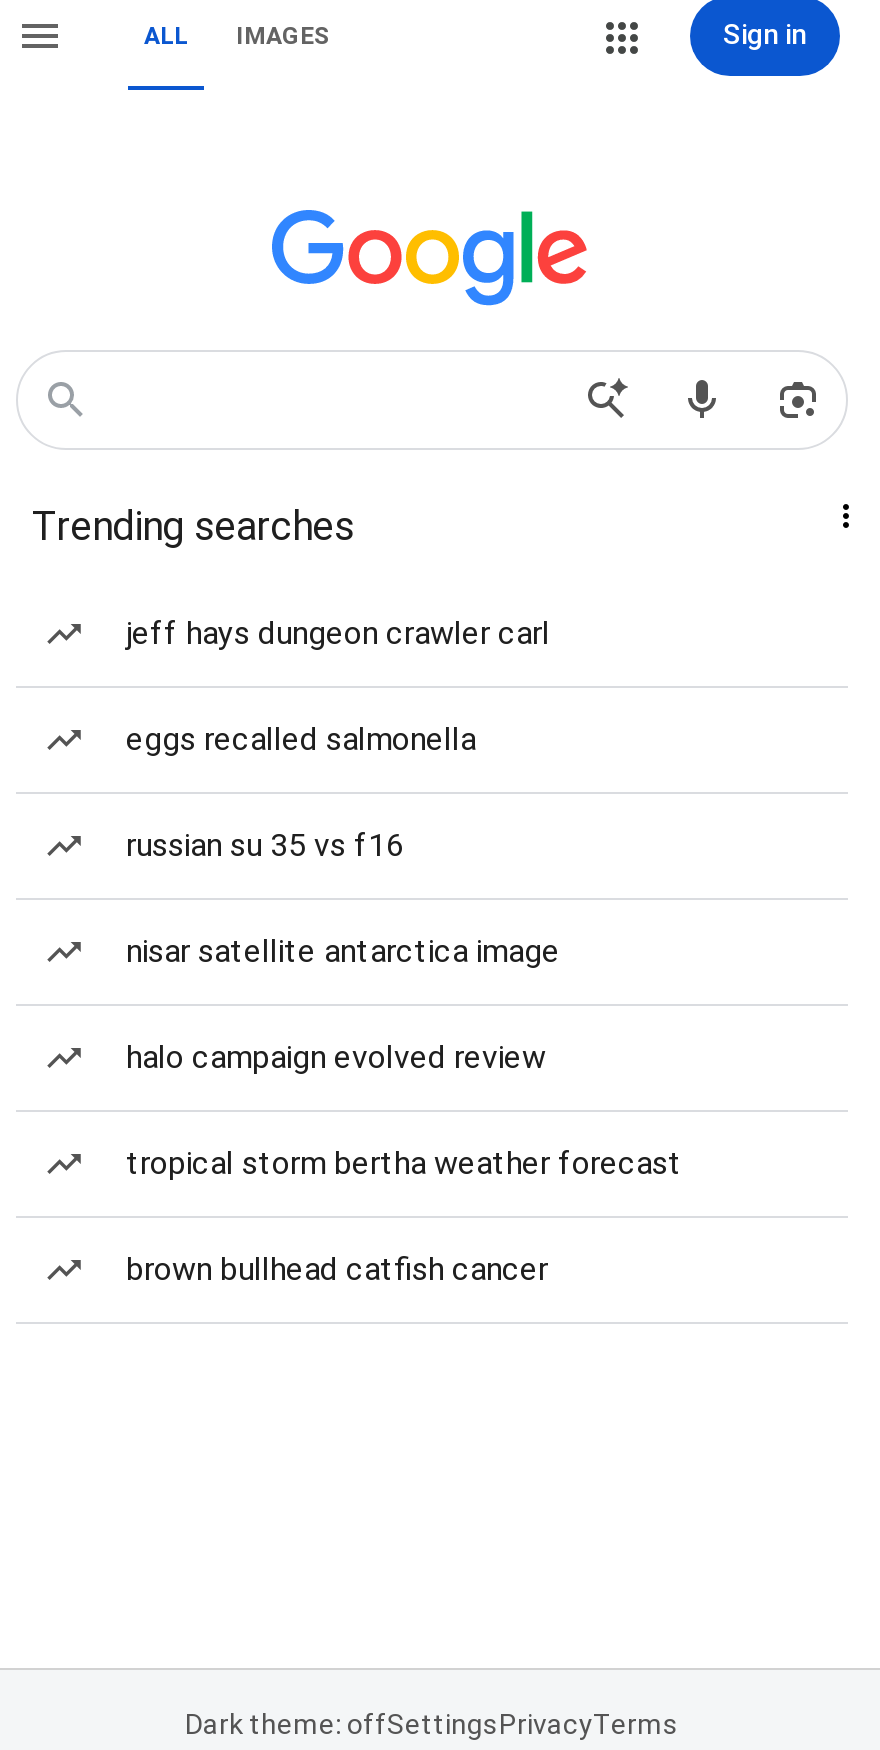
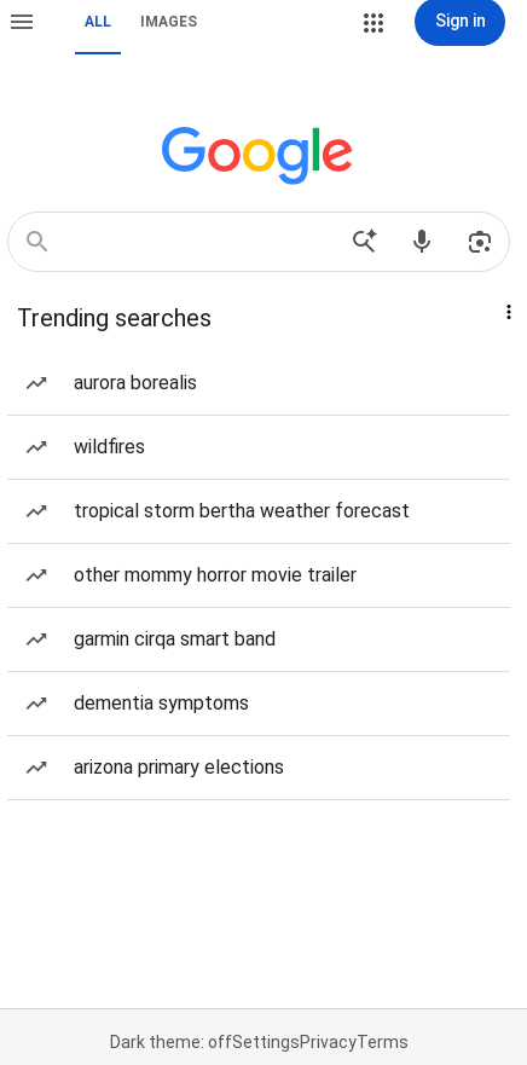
- jeff hays dungeon crawler carl
- eggs recalled salmonella
- russian su 35 vs f16
- nisar satellite antarctica image
- halo campaign evolved review
+ aurora borealis
+ wildfires

moved up: tropical storm bertha weather forecast

- brown bullhead catfish cancer
+ other mommy horror movie trailer
+ garmin cirqa smart band
+ dementia symptoms
+ arizona primary elections
